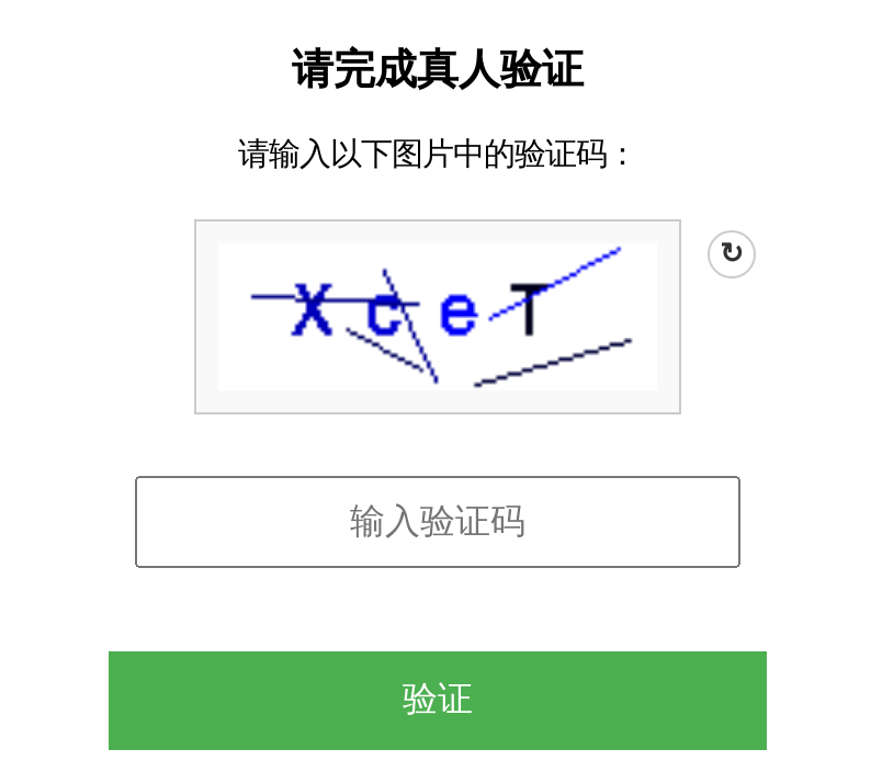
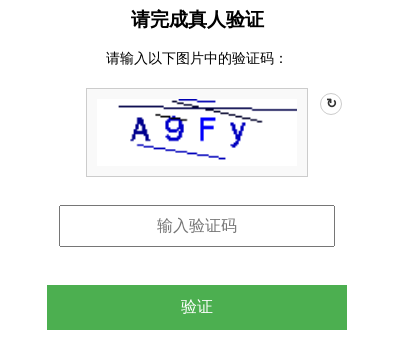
- [image]
+ [image]
